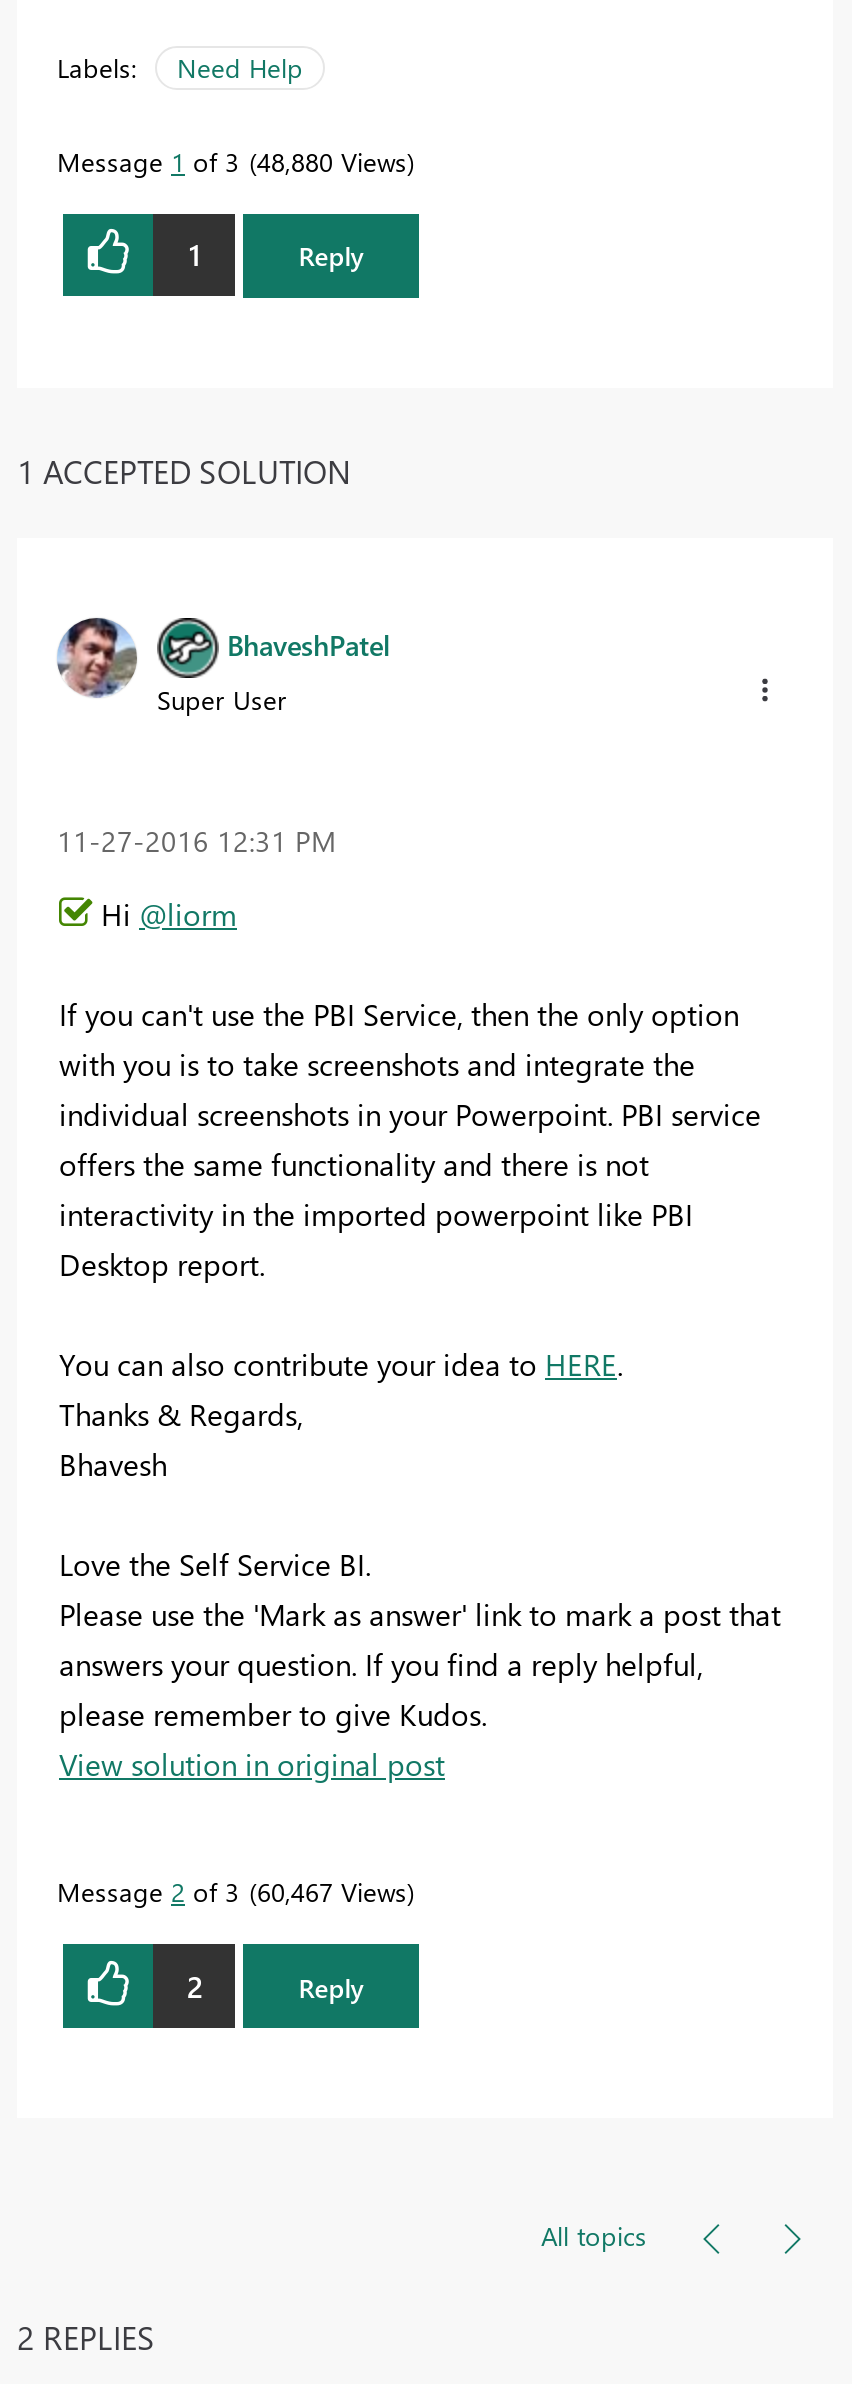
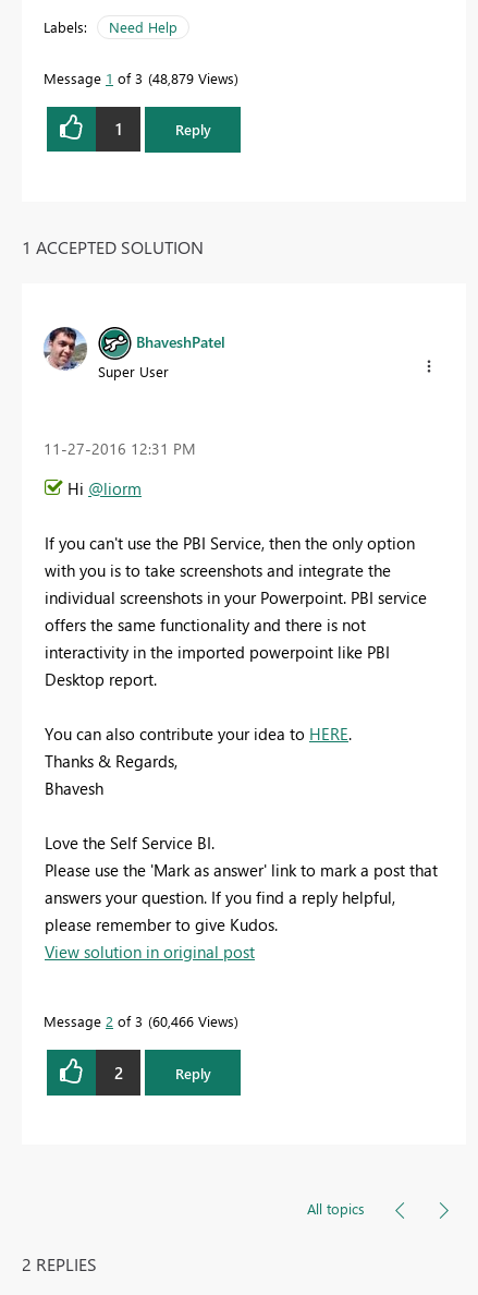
- Message 1 of 3 48,880 Views
+ Message 1 of 3 48,879 Views

- Message 2 of 3 60,467 Views
+ Message 2 of 3 60,466 Views
